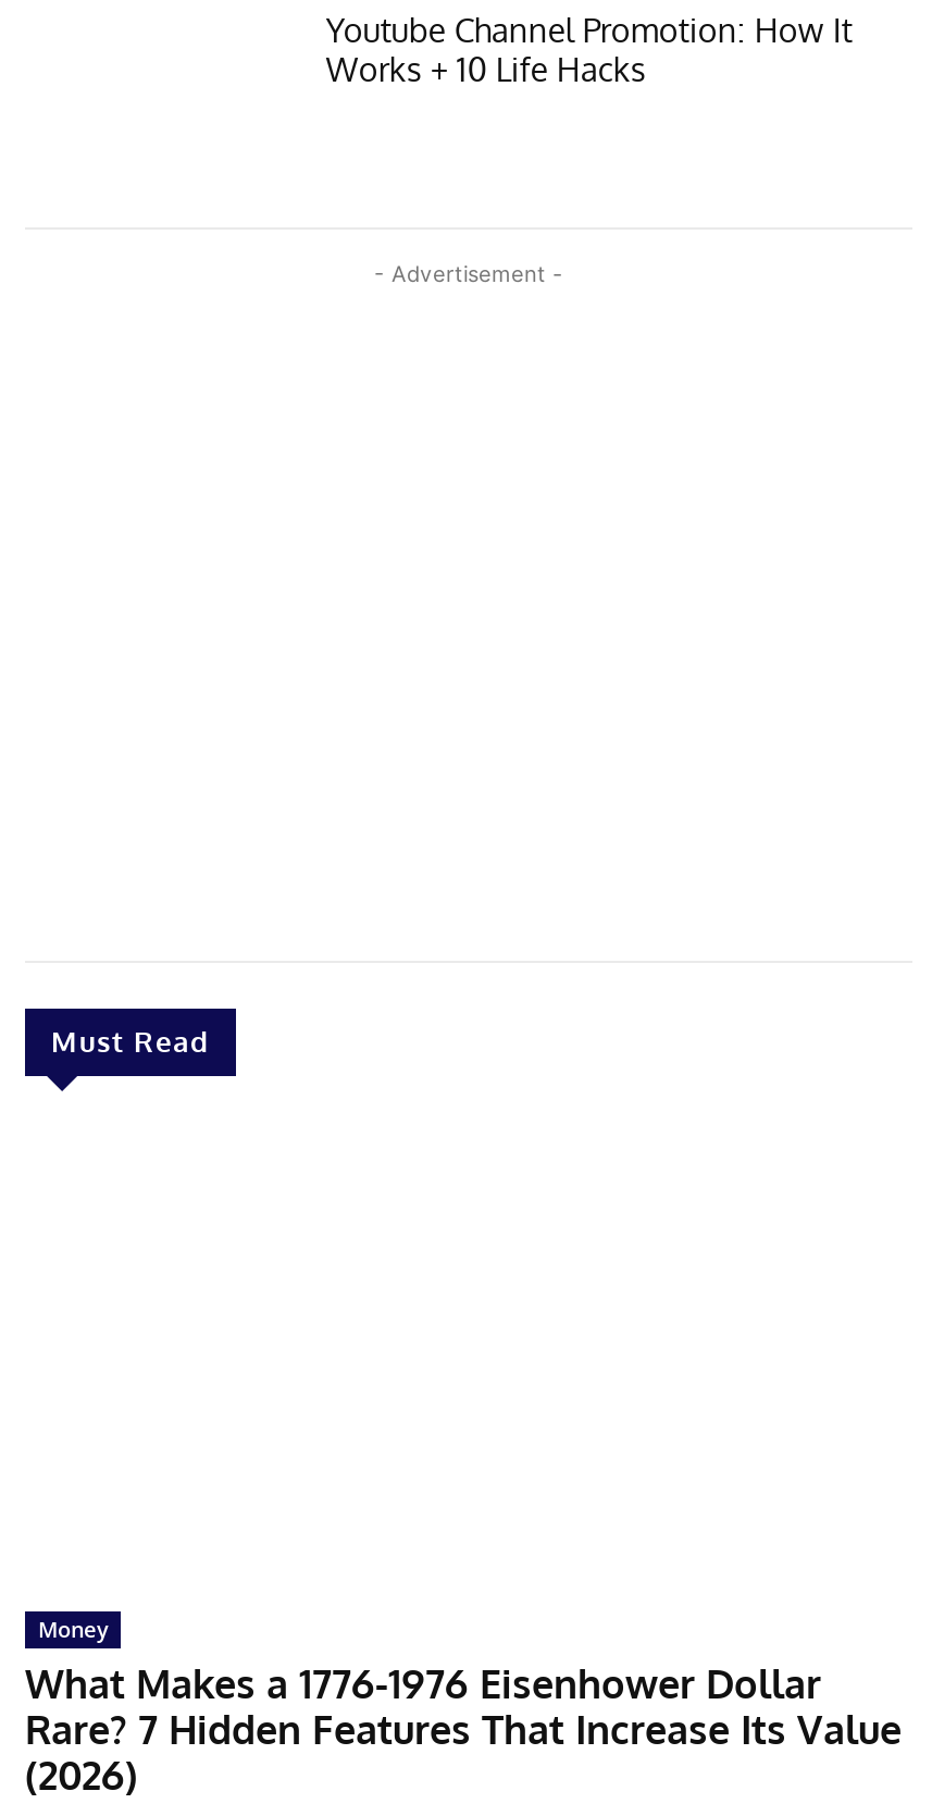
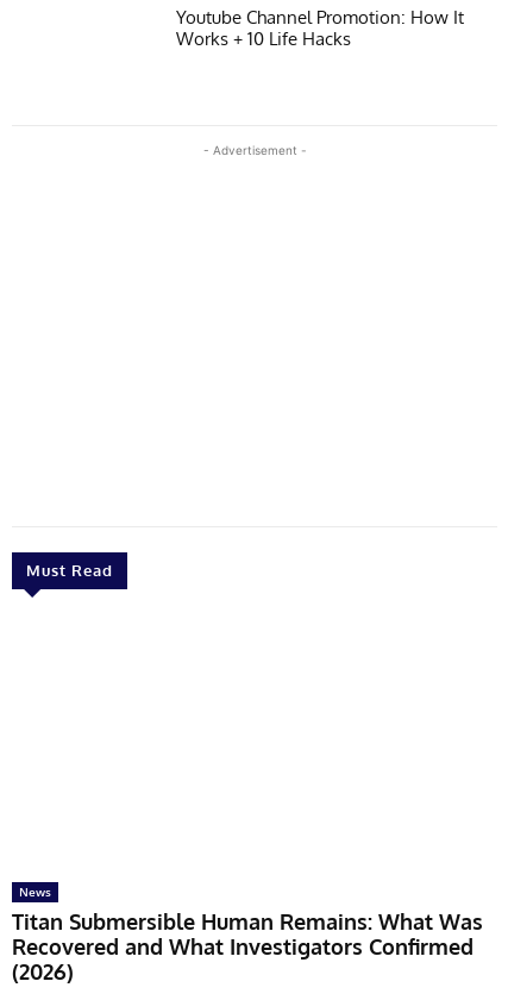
- Money
- What Makes a 1776-1976 Eisenhower Dollar
- Rare? 7 Hidden Features That Increase Its Value
+ News
+ Titan Submersible Human Remains: What Was
+ Recovered and What Investigators Confirmed
